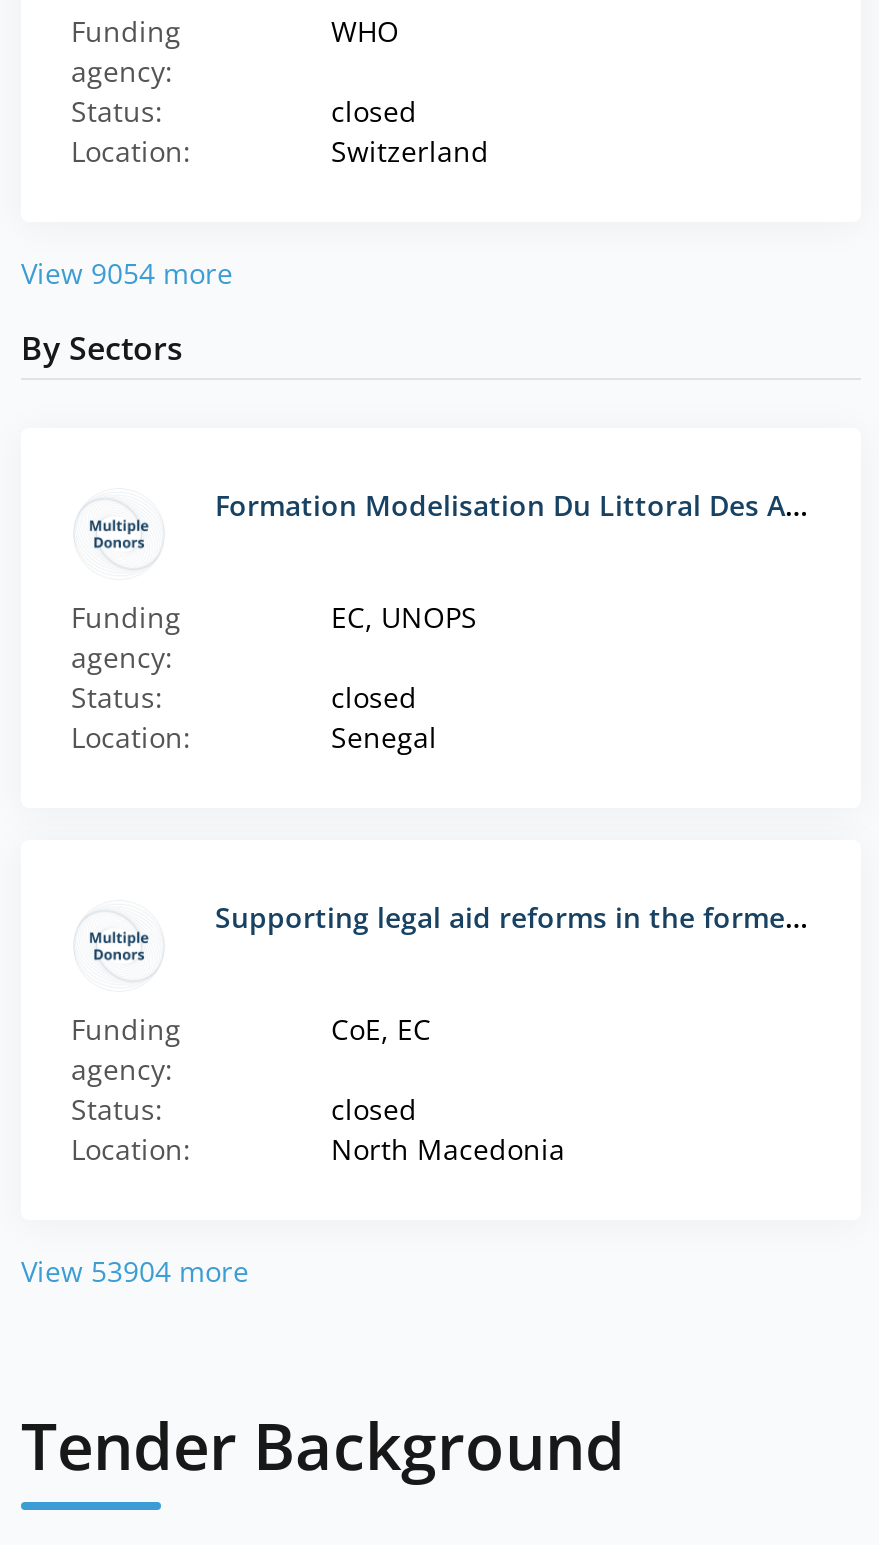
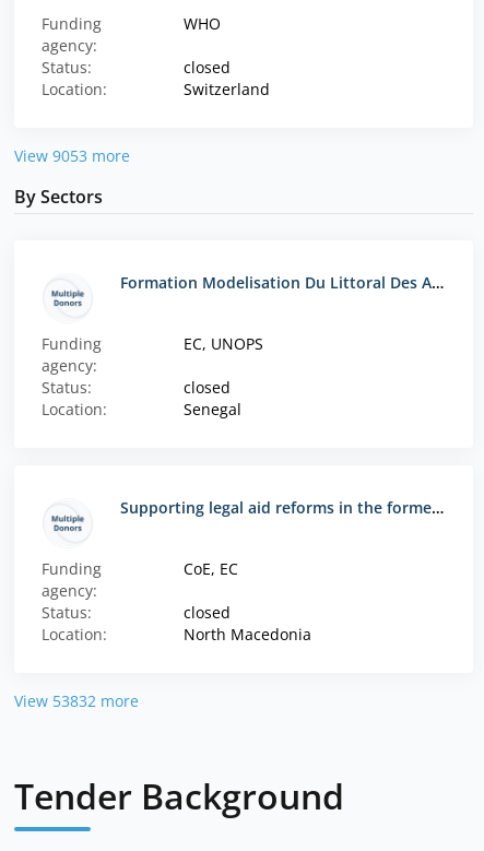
- View 9054 more
+ View 9053 more

- View 53904 more
+ View 53832 more
